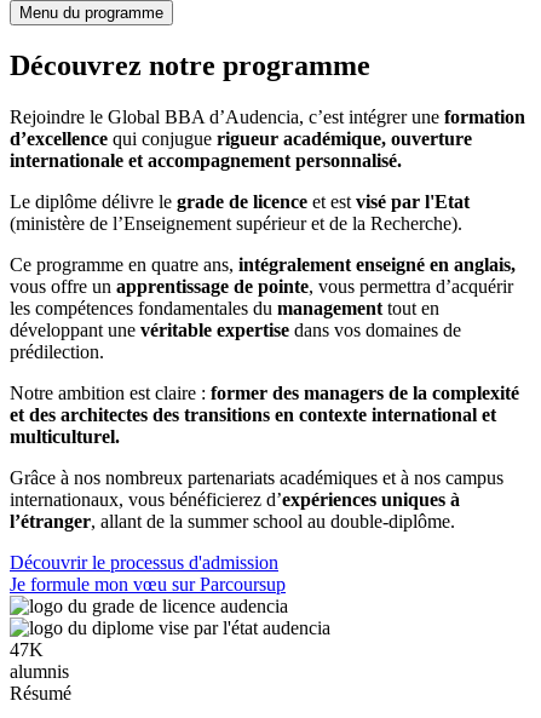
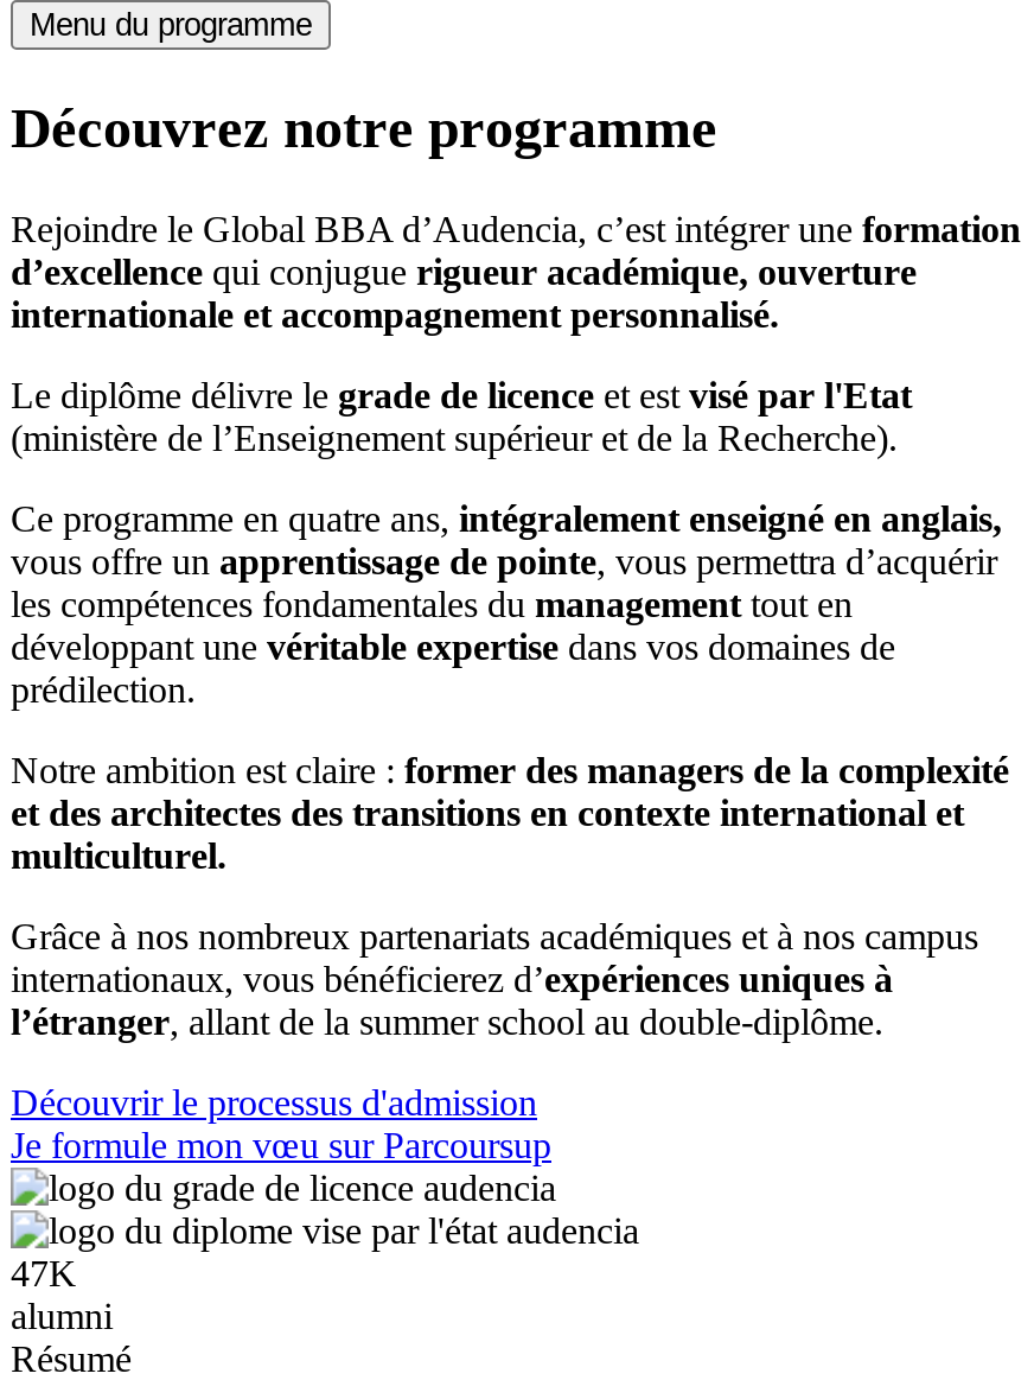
- alumnis
+ alumni
